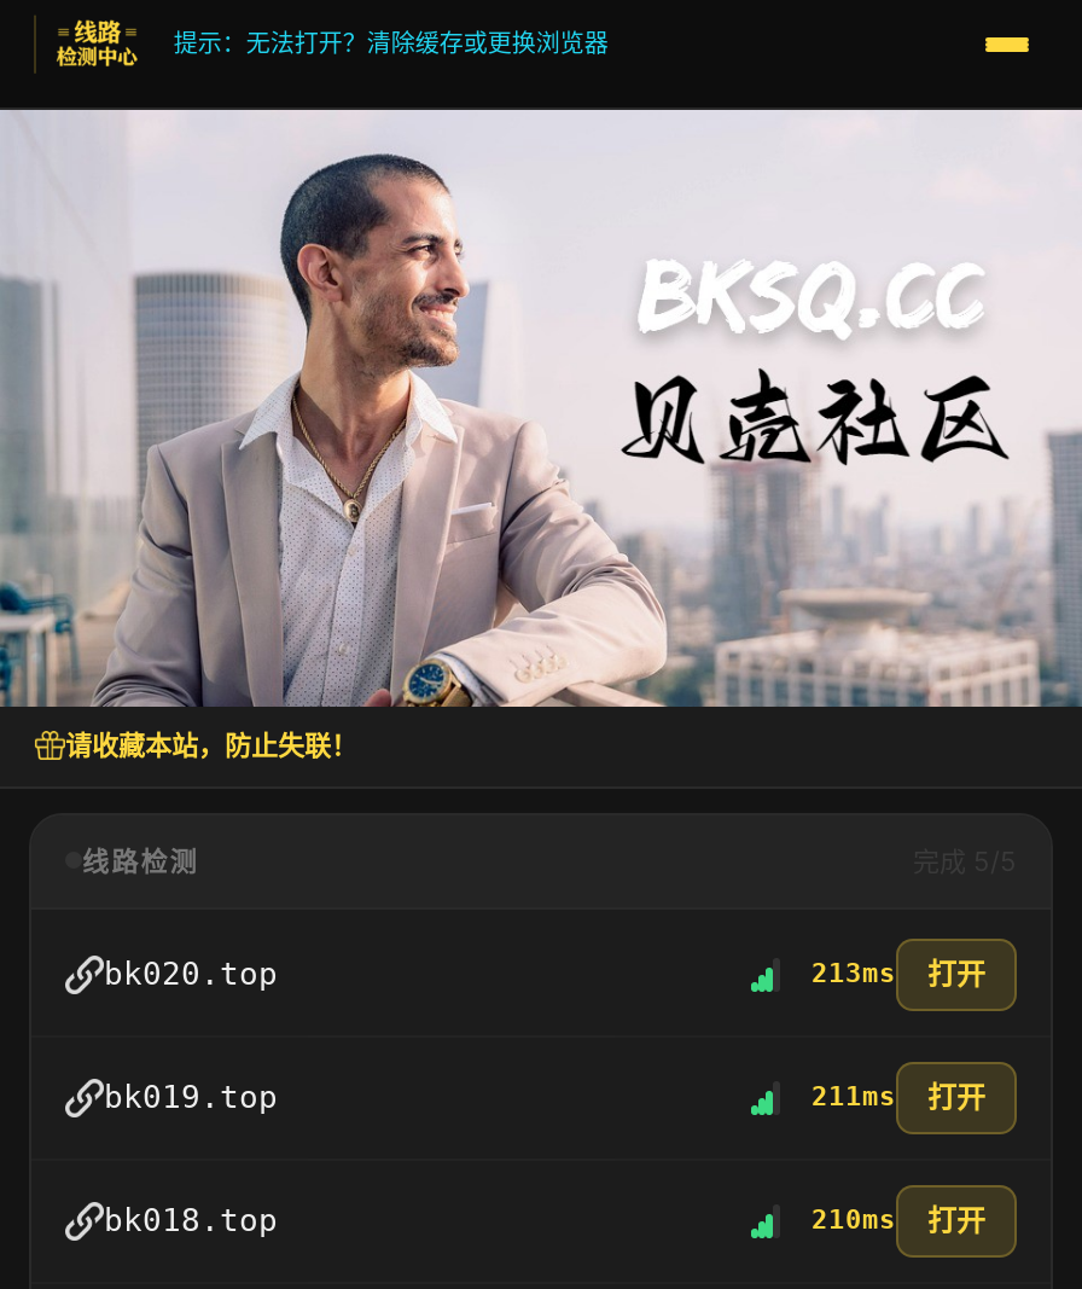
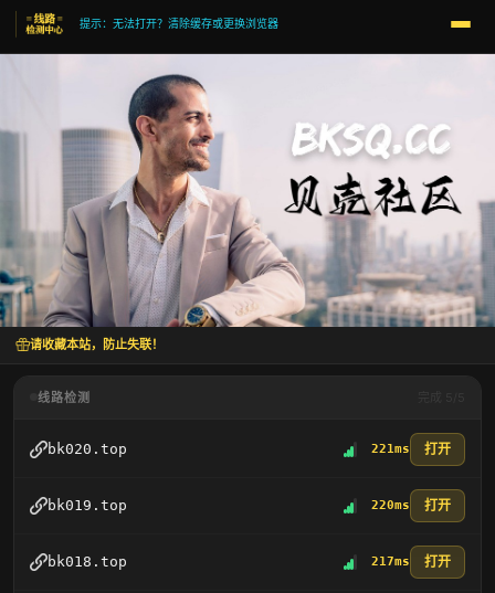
- 213ms 打开
+ 221ms 打开

- 211ms 打开
+ 220ms 打开

- 210ms 打开
+ 217ms 打开
